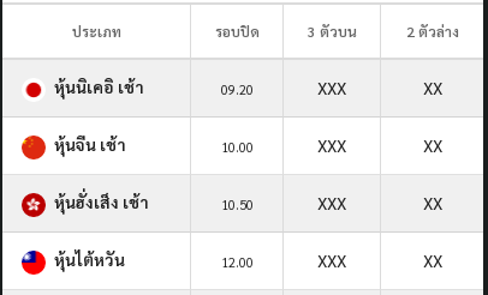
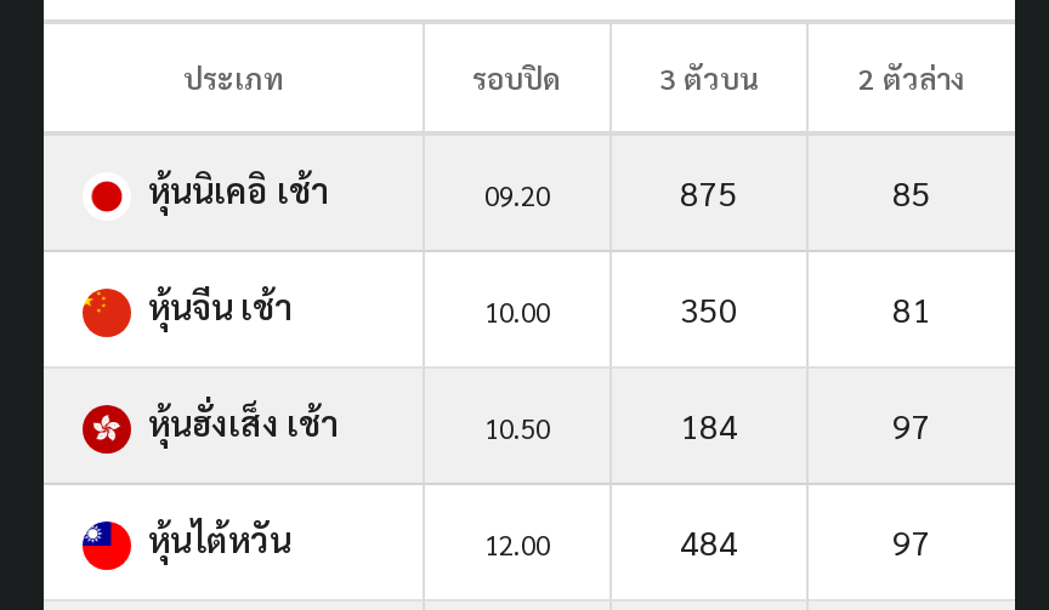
- XXX
- XX
+ 875
+ 85

- XXX
- XX
+ 350
+ 81

- XXX
- XX
+ 184
+ 97

- XXX
- XX
+ 484
+ 97
